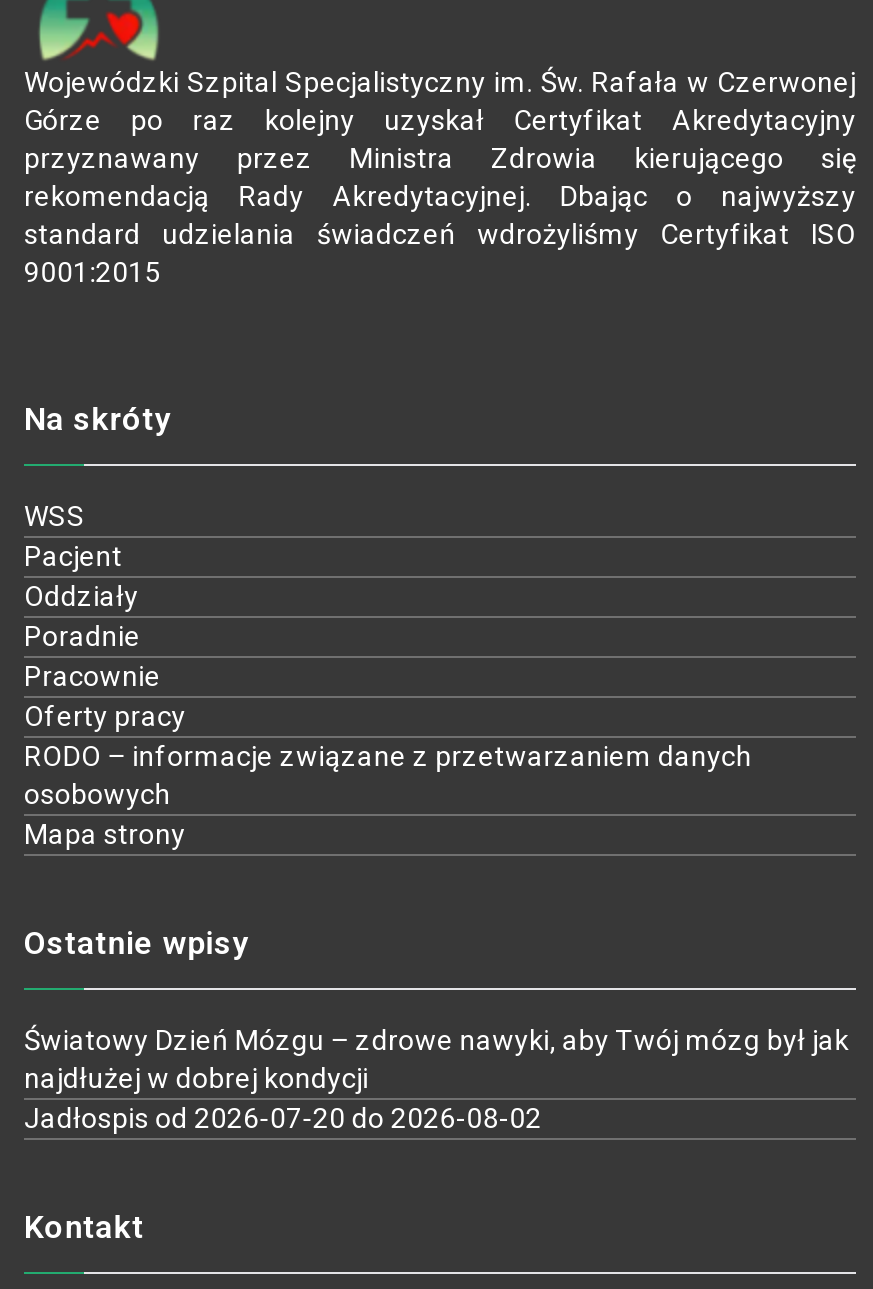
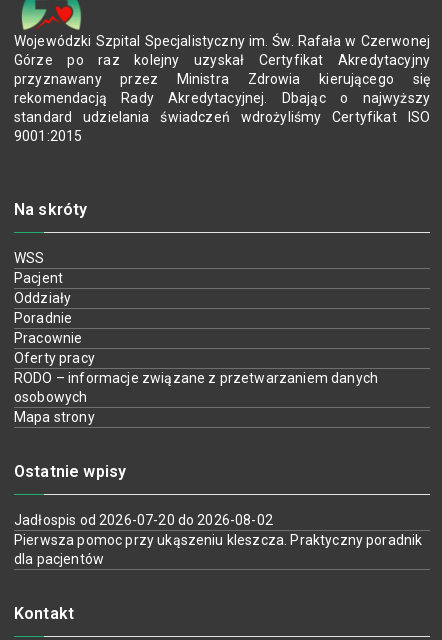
- Światowy Dzień Mózgu – zdrowe nawyki, aby Twój mózg był jak
- najdłużej w dobrej kondycji

moved up: Jadłospis od 2026-07-20 do 2026-08-02

+ Pierwsza pomoc przy ukąszeniu kleszcza. Praktyczny poradnik
+ dla pacjentów
